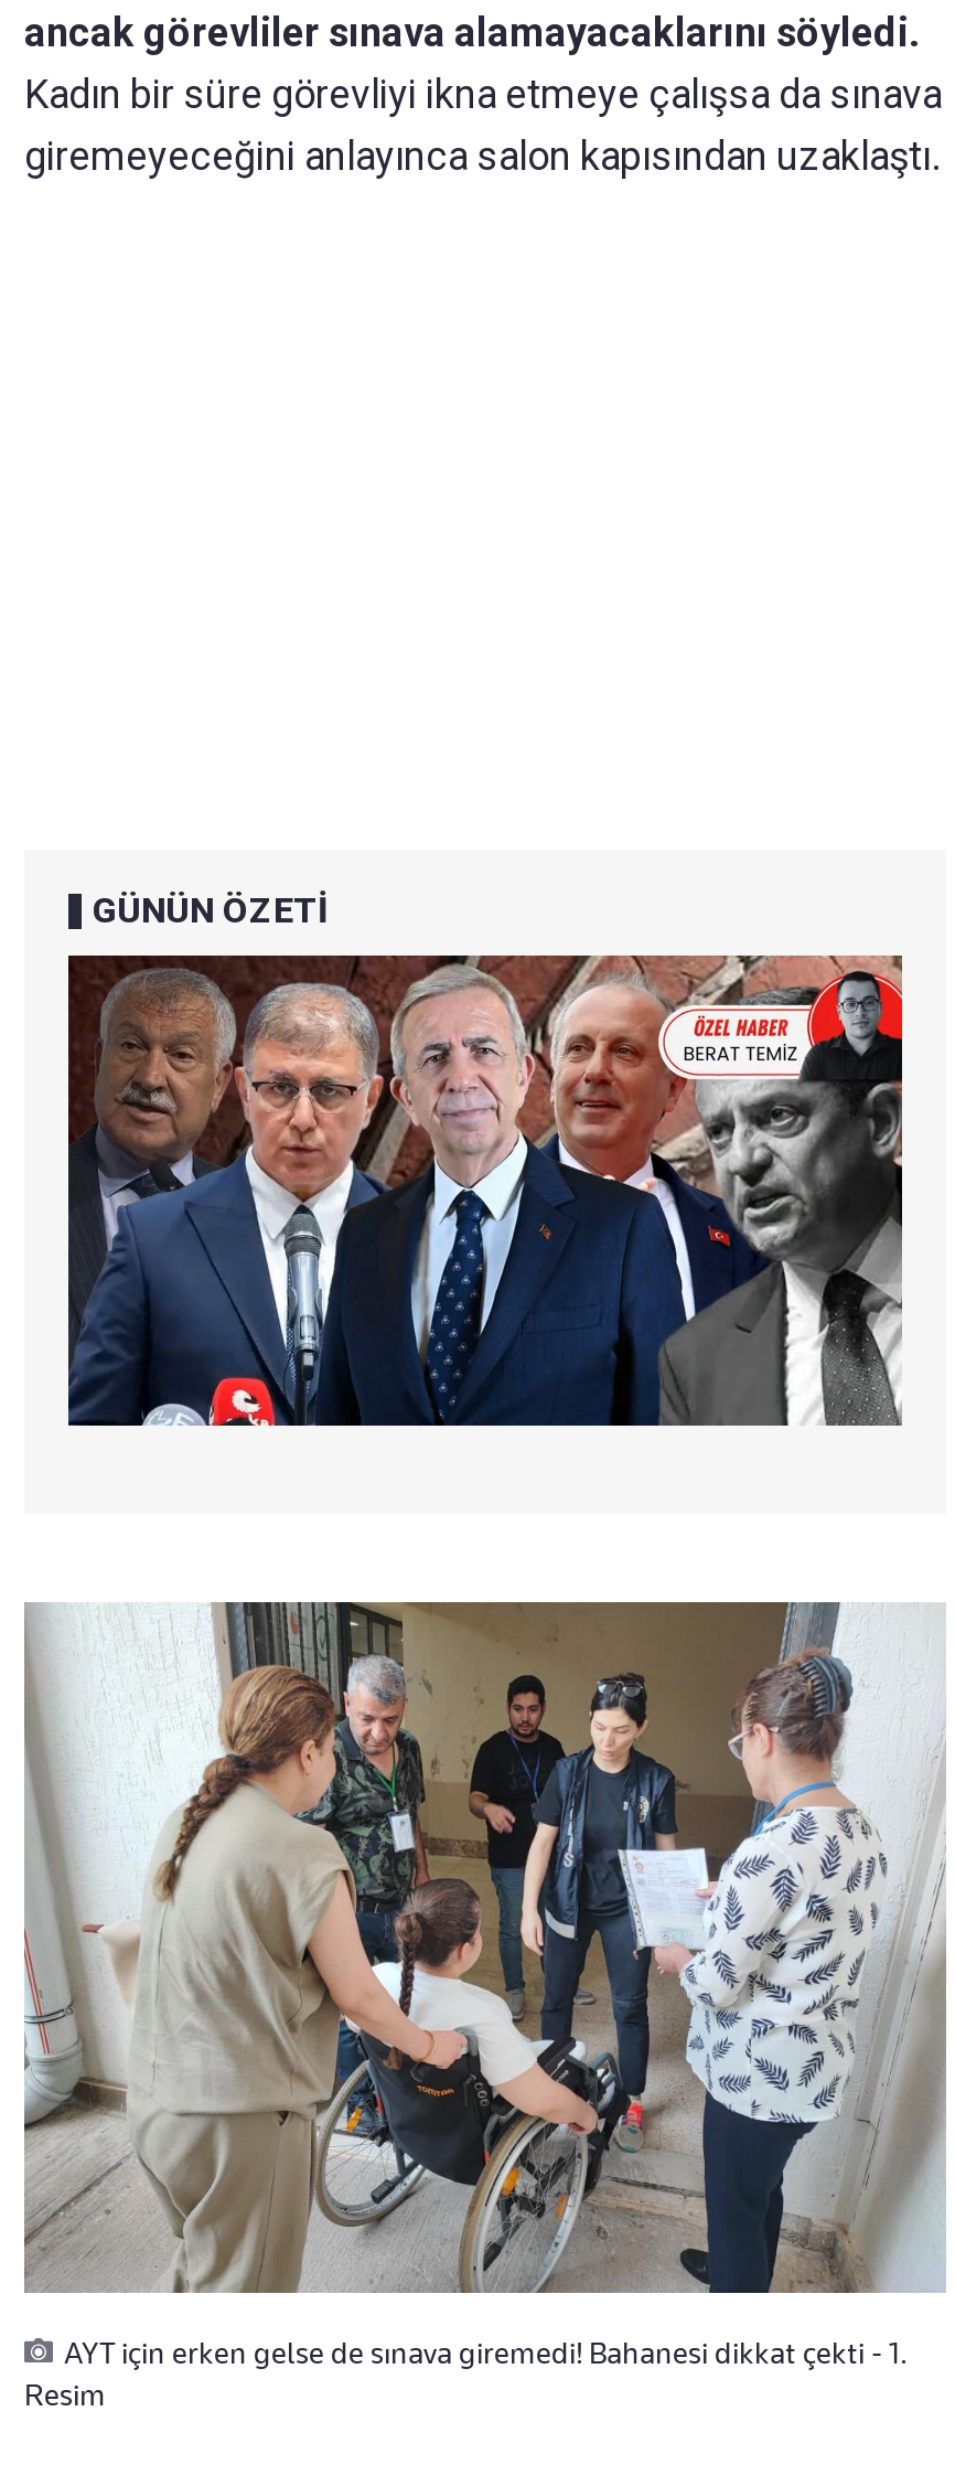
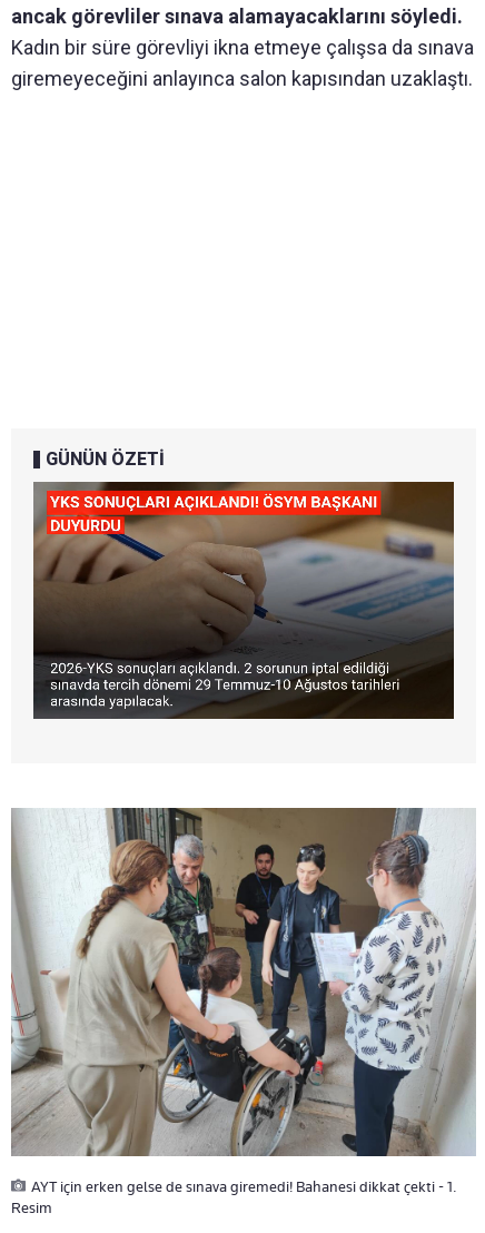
- [image]
+ [image]
